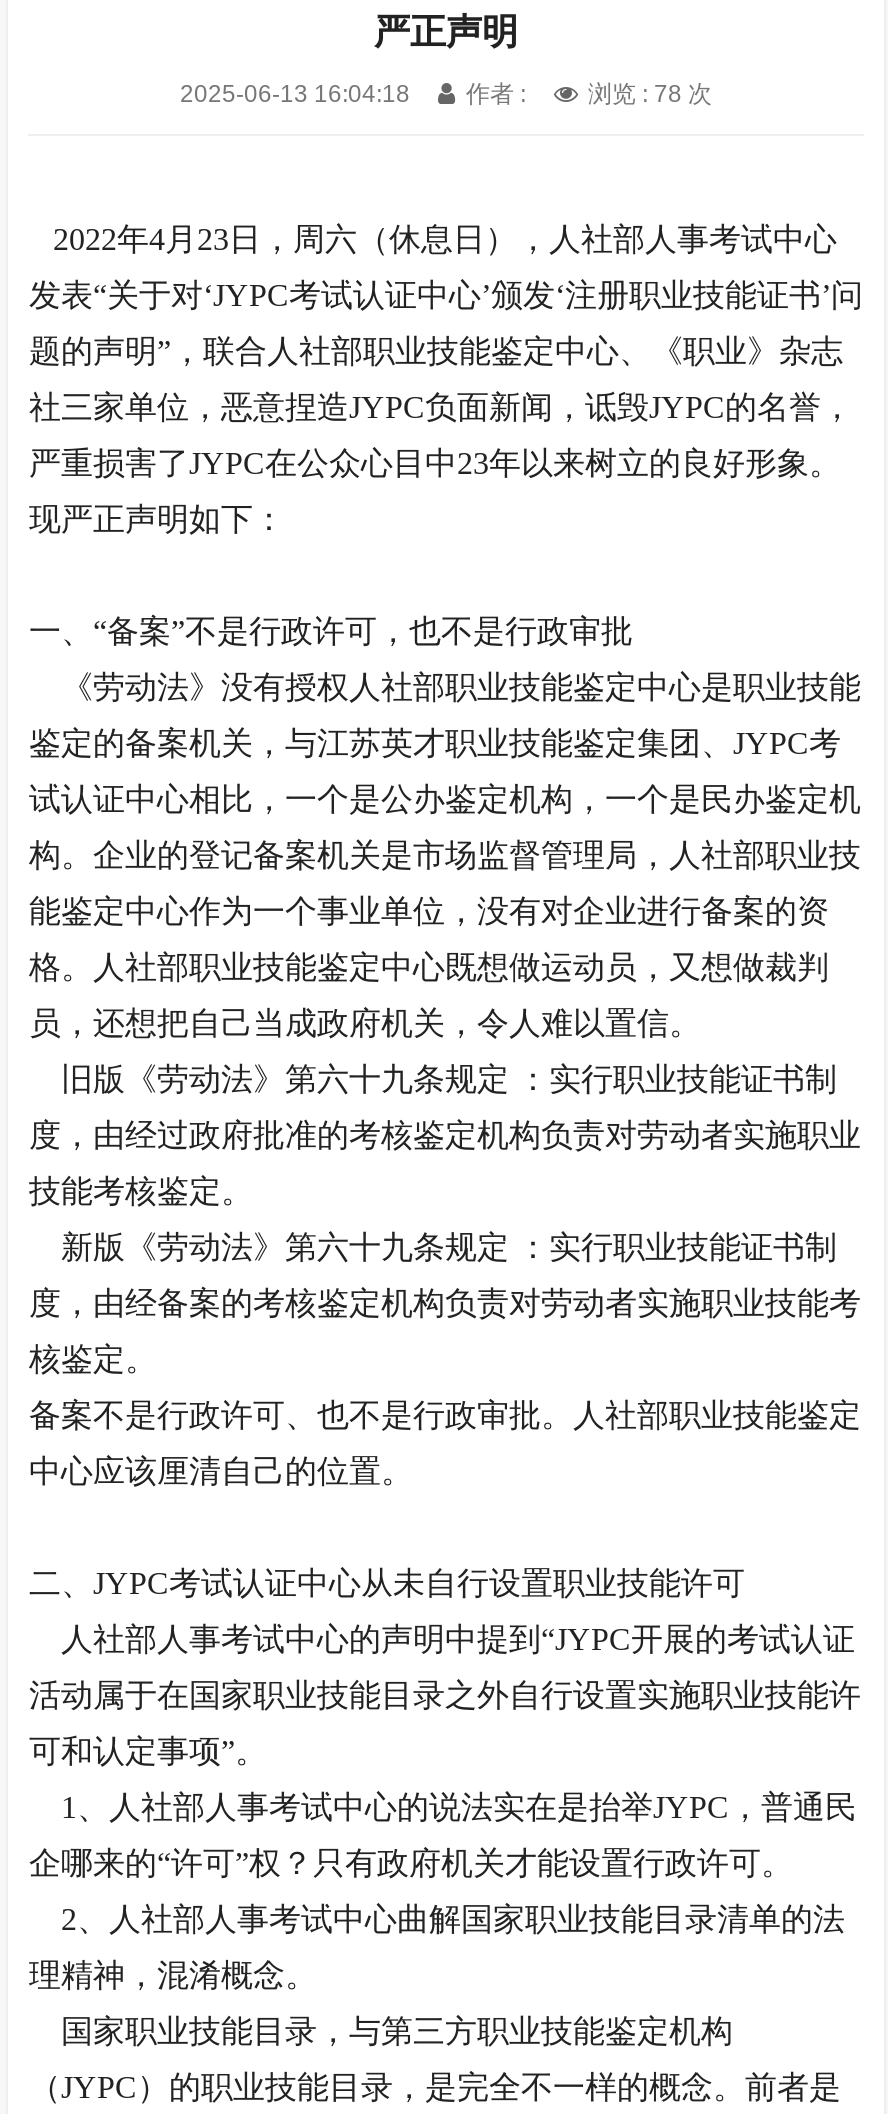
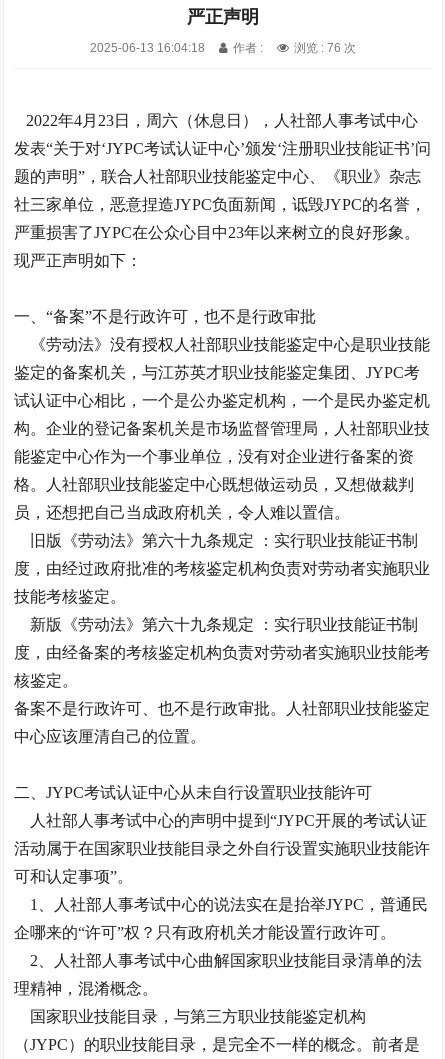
- 浏览 : 78 次
+ 浏览 : 76 次
